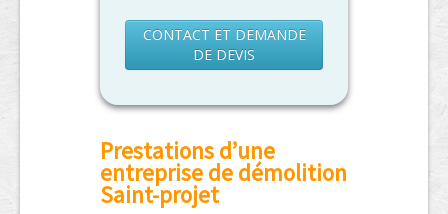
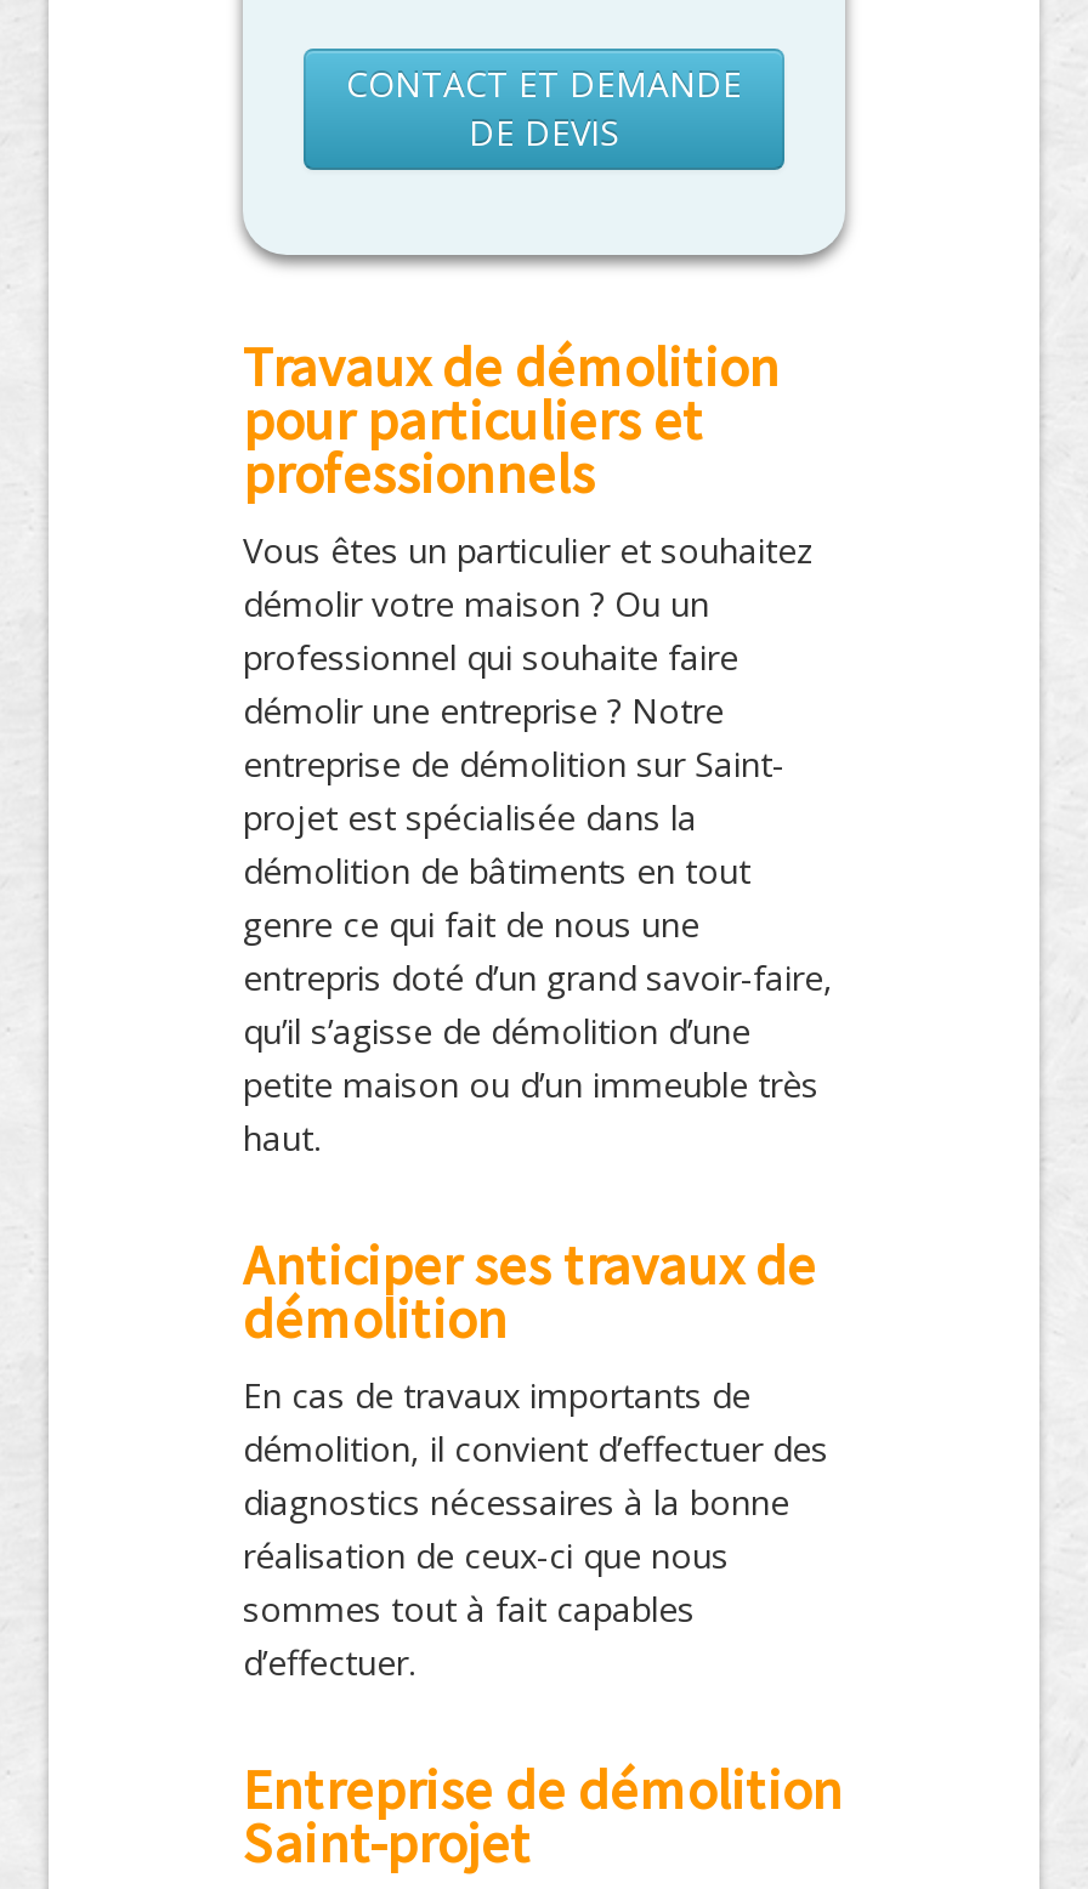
- Prestations d’une
- entreprise de démolition
+ Travaux de démolition
+ pour particuliers et
+ professionnels
+ Vous êtes un particulier et souhaitez
+ démolir votre maison ? Ou un
+ professionnel qui souhaite faire
+ démolir une entreprise ? Notre
+ entreprise de démolition sur Saint-
+ projet est spécialisée dans la
+ démolition de bâtiments en tout
+ genre ce qui fait de nous une
+ entrepris doté d’un grand savoir-faire,
+ qu’il s’agisse de démolition d’une
+ petite maison ou d’un immeuble très
+ haut.
+ Anticiper ses travaux de
+ démolition
+ En cas de travaux importants de
+ démolition, il convient d’effectuer des
+ diagnostics nécessaires à la bonne
+ réalisation de ceux-ci que nous
+ sommes tout à fait capables
+ d’effectuer.
+ Entreprise de démolition
